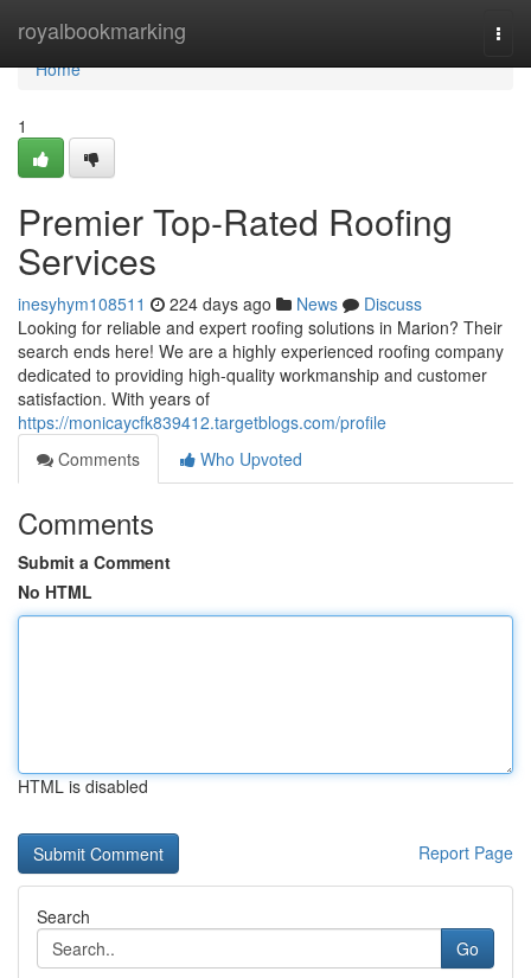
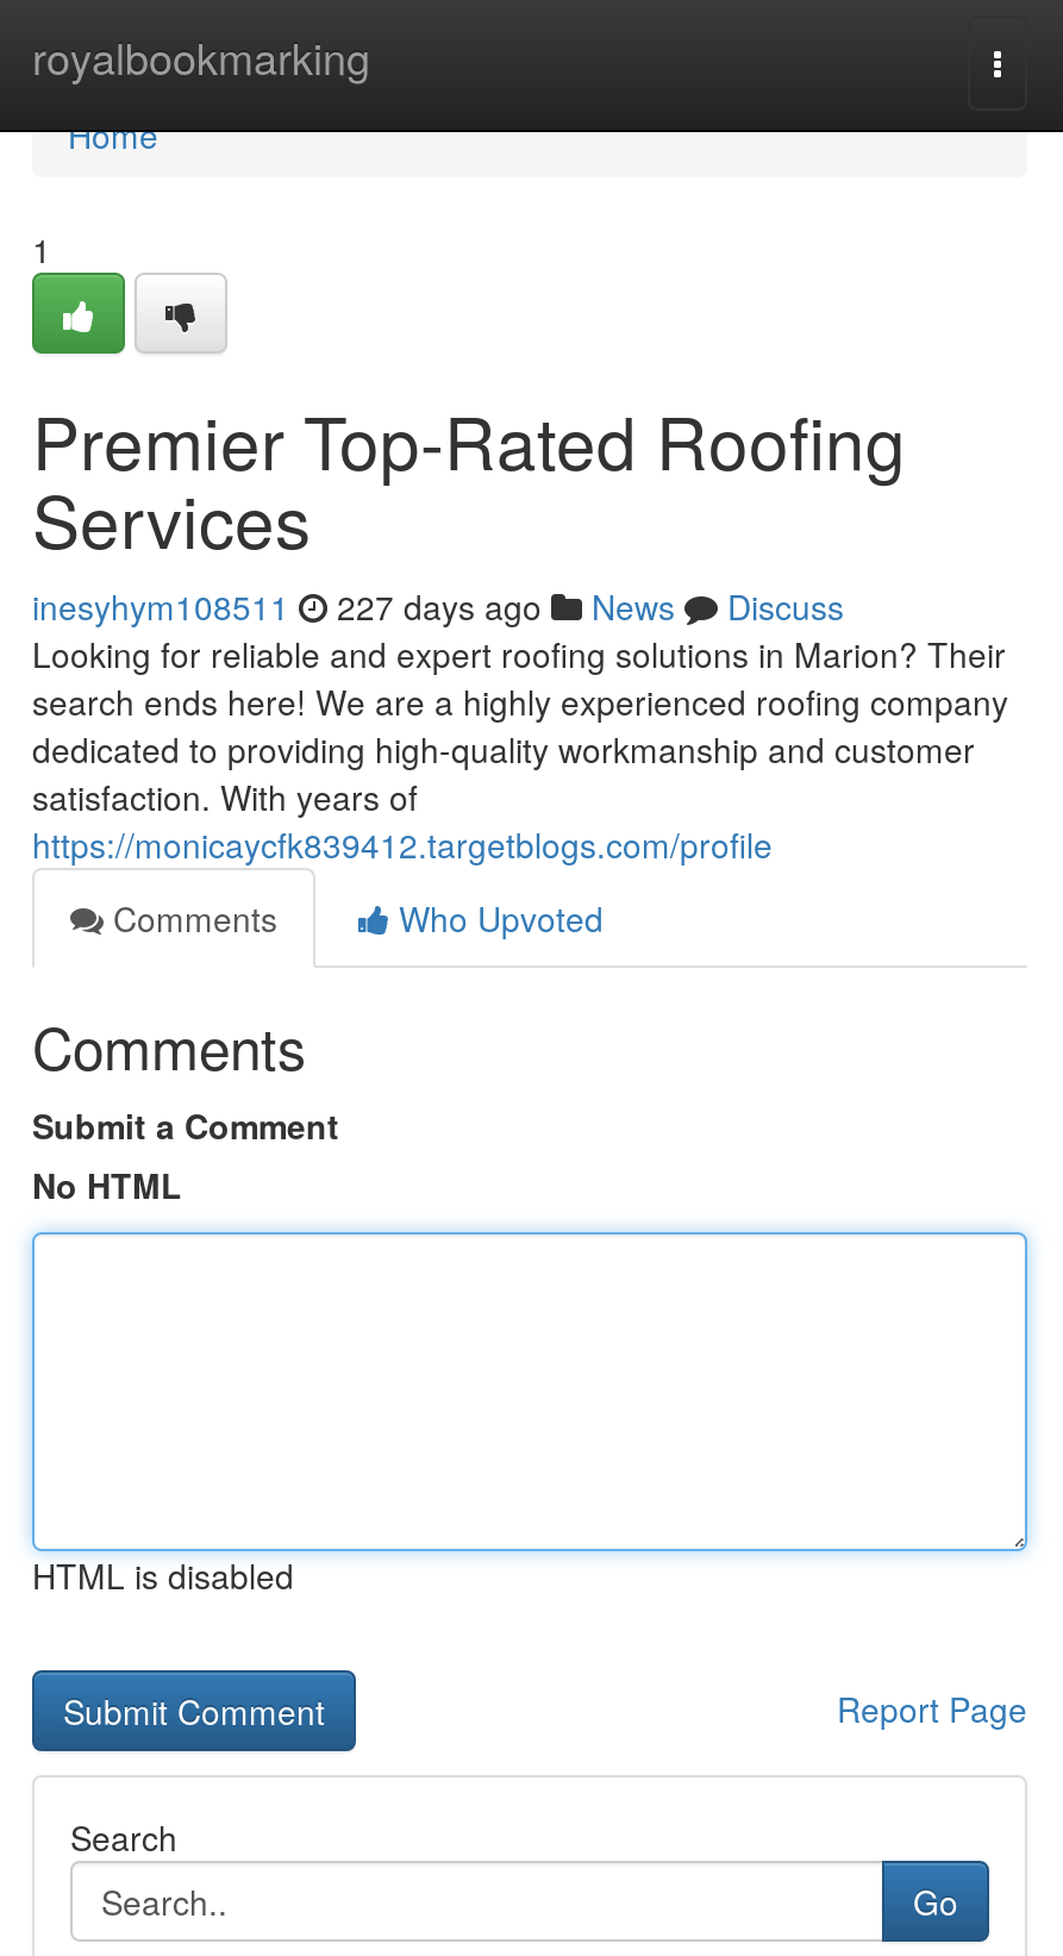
- inesyhym108511 224 days ago News Discuss
+ inesyhym108511 227 days ago News Discuss
